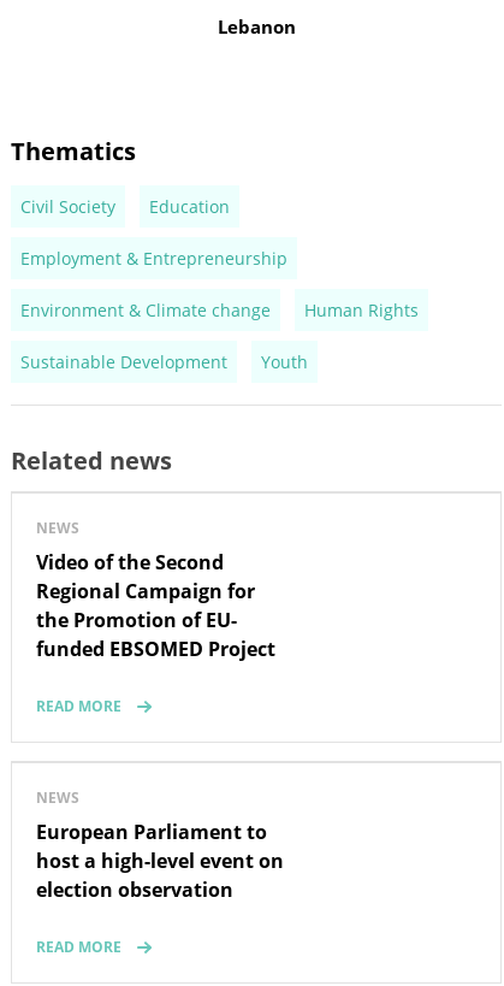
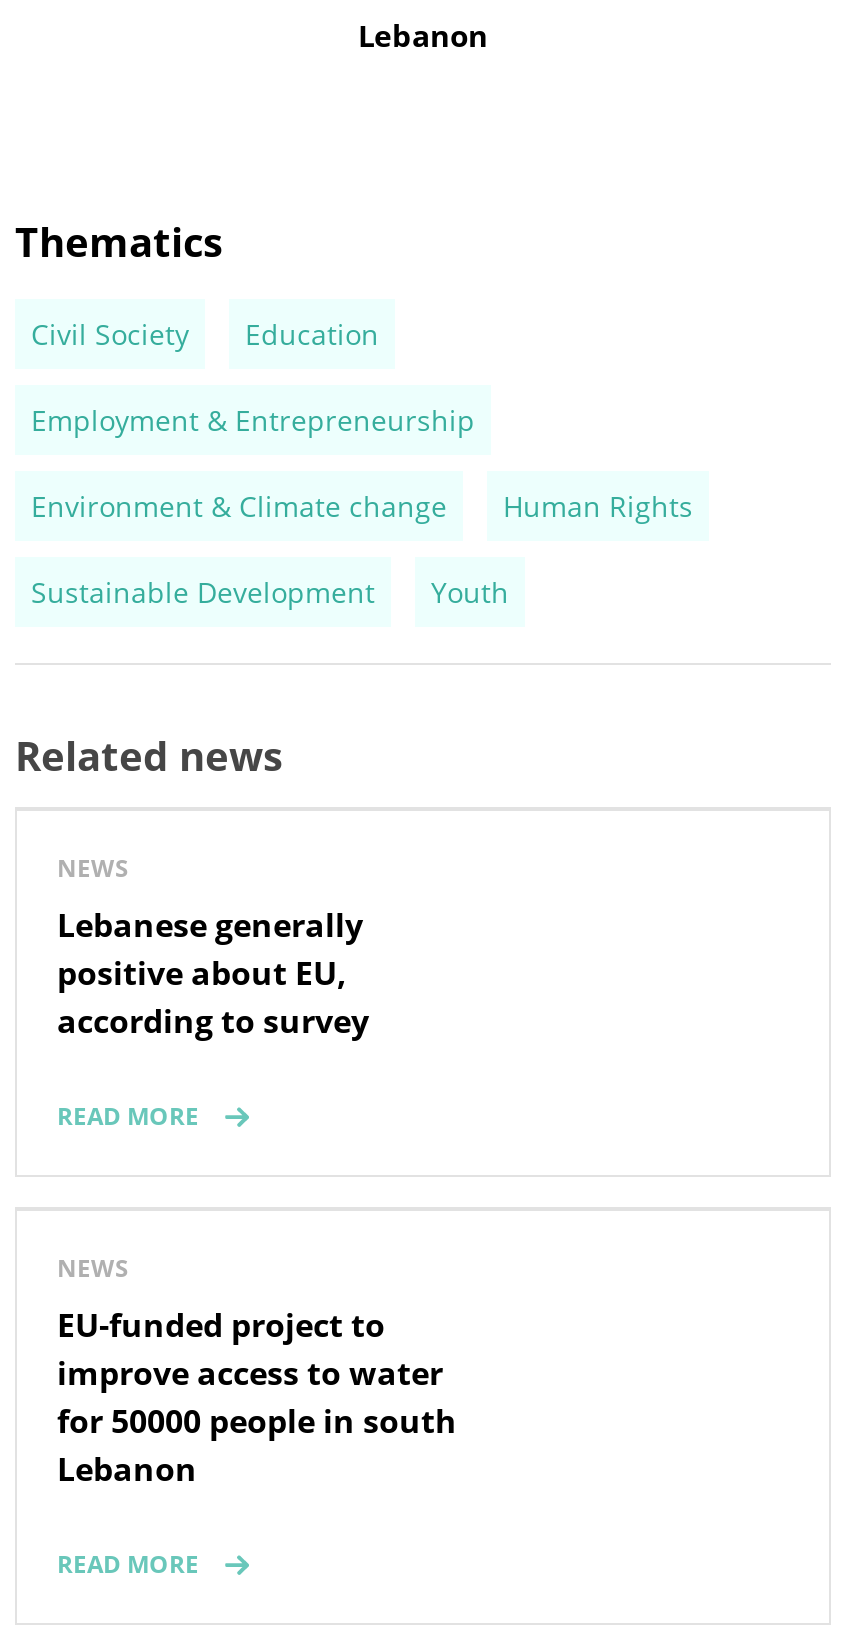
- Video of the Second
- Regional Campaign for
- the Promotion of EU-
- funded EBSOMED Project
+ Lebanese generally
+ positive about EU,
+ according to survey

moved up: READ MORE | NEWS

- European Parliament to
- host a high-level event on
- election observation
+ EU-funded project to
+ improve access to water
+ for 50000 people in south
+ Lebanon
